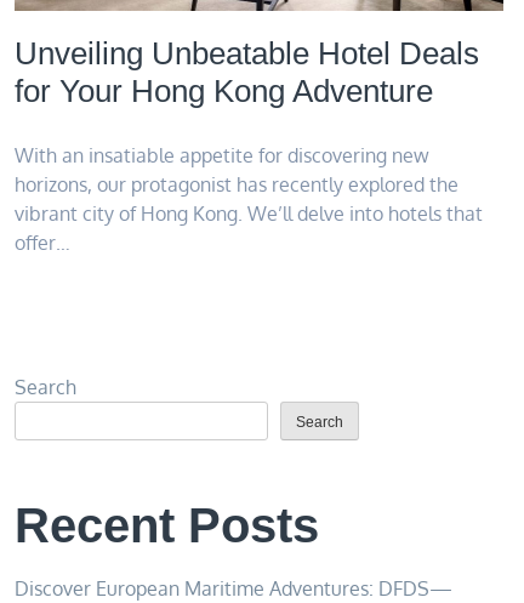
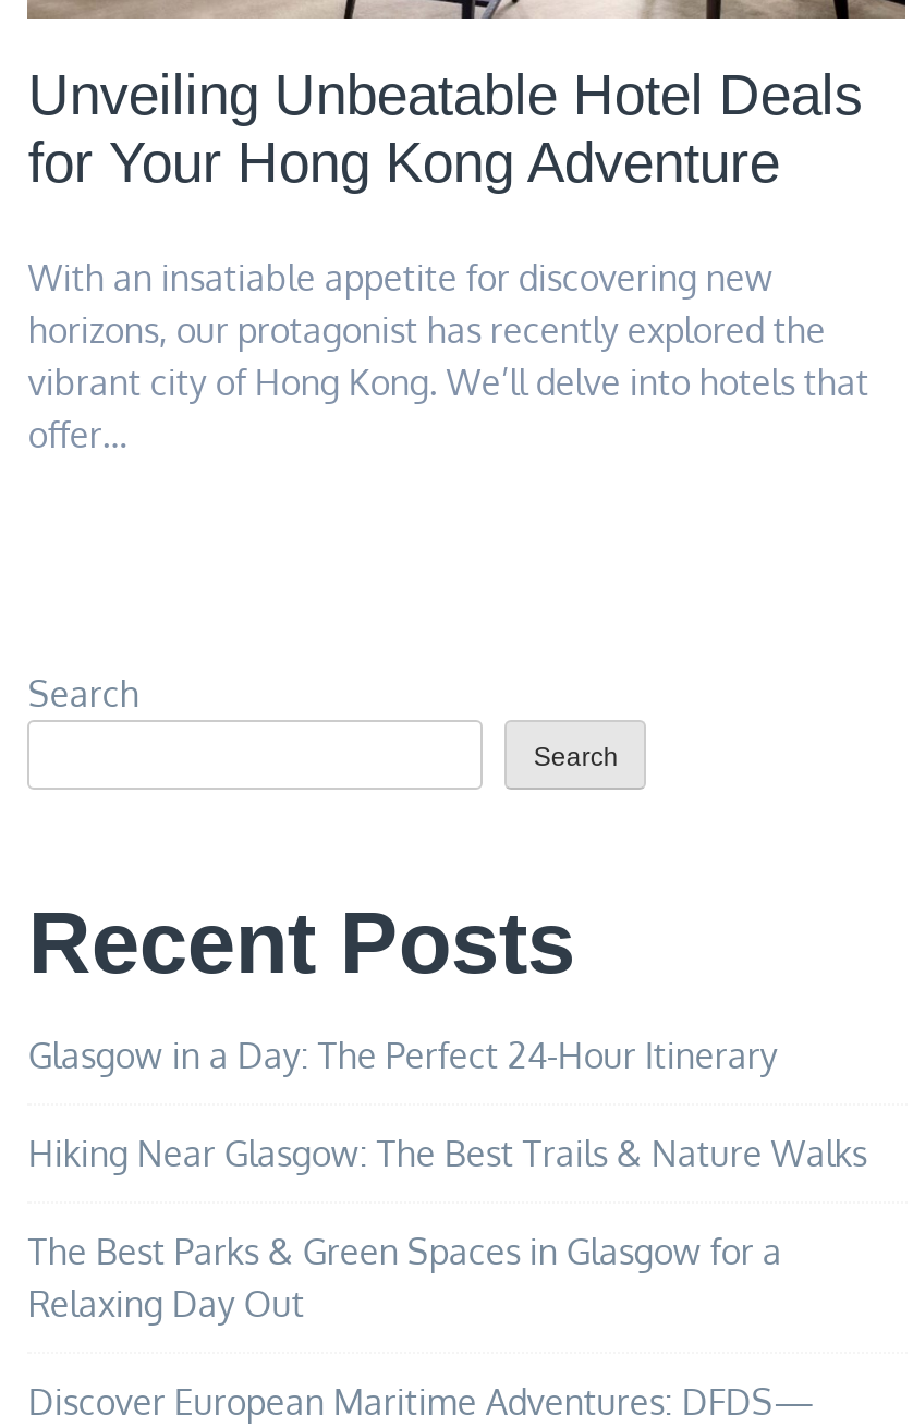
+ Glasgow in a Day: The Perfect 24-Hour Itinerary
+ Hiking Near Glasgow: The Best Trails & Nature Walks
+ The Best Parks & Green Spaces in Glasgow for a
+ Relaxing Day Out
